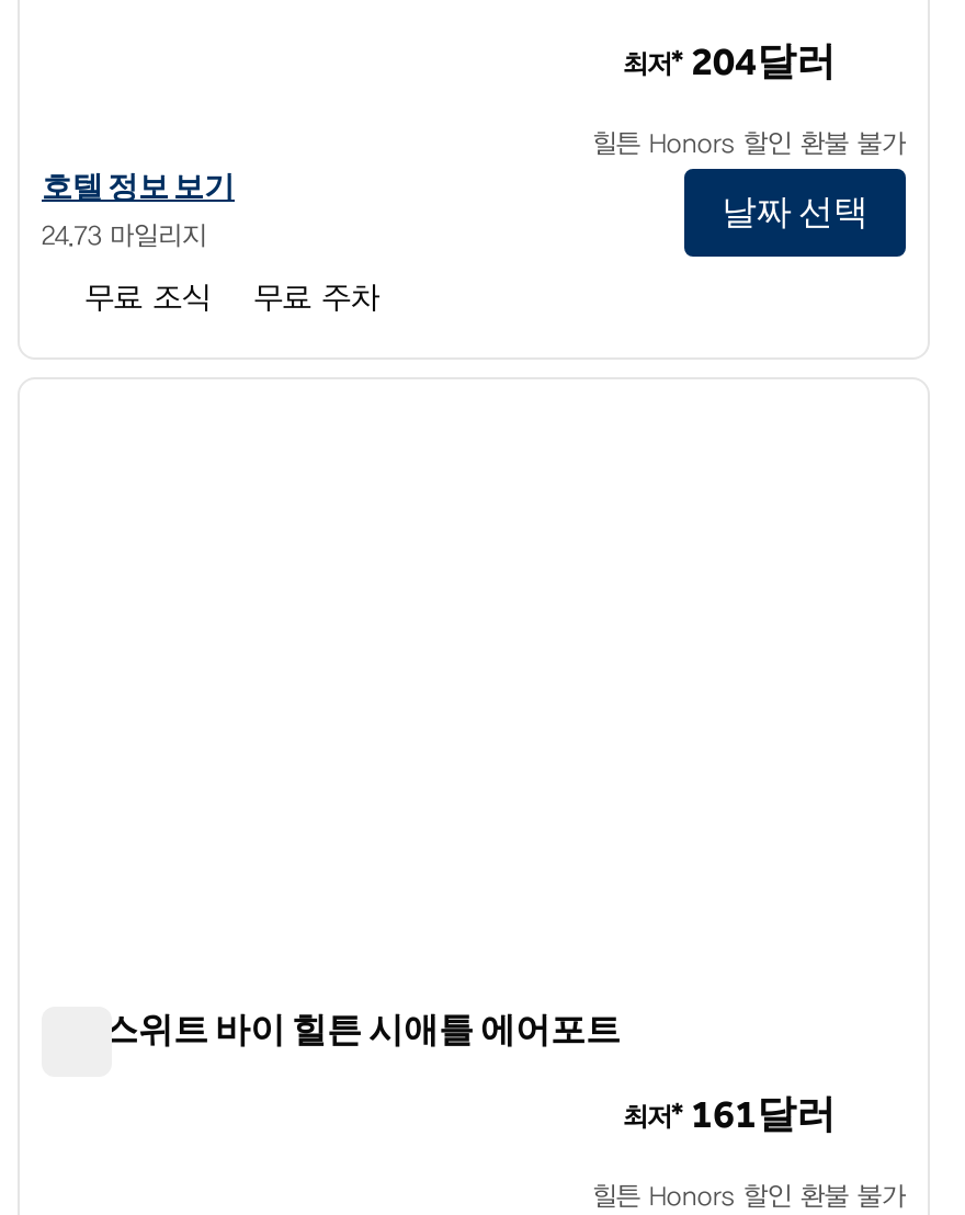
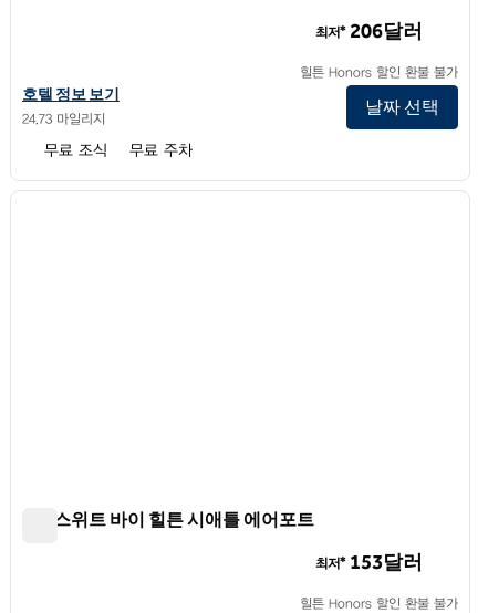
- 최저* 204달러
+ 최저* 206달러

- 최저* 161달러
+ 최저* 153달러
